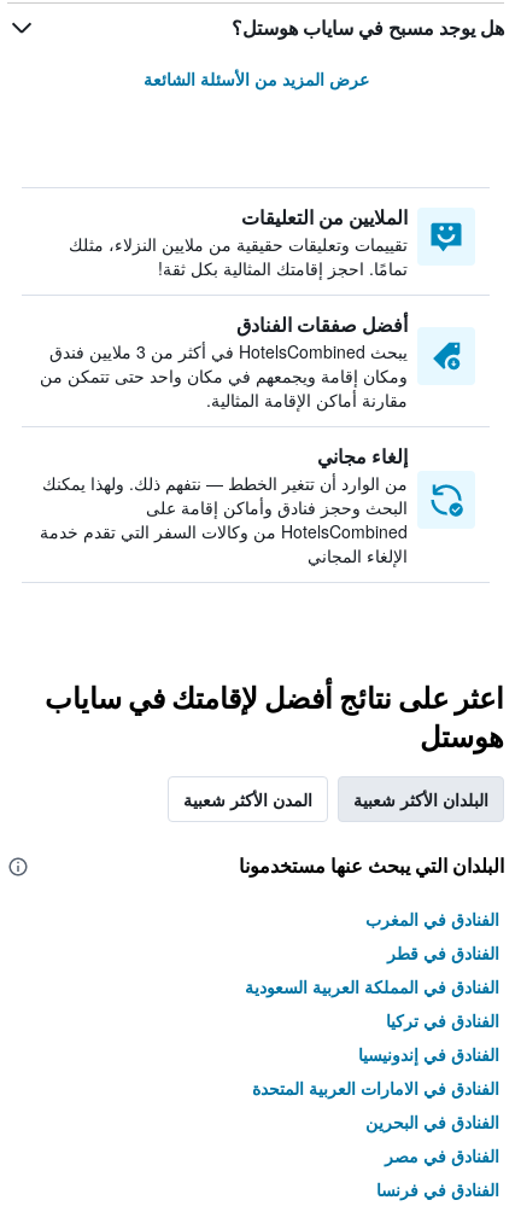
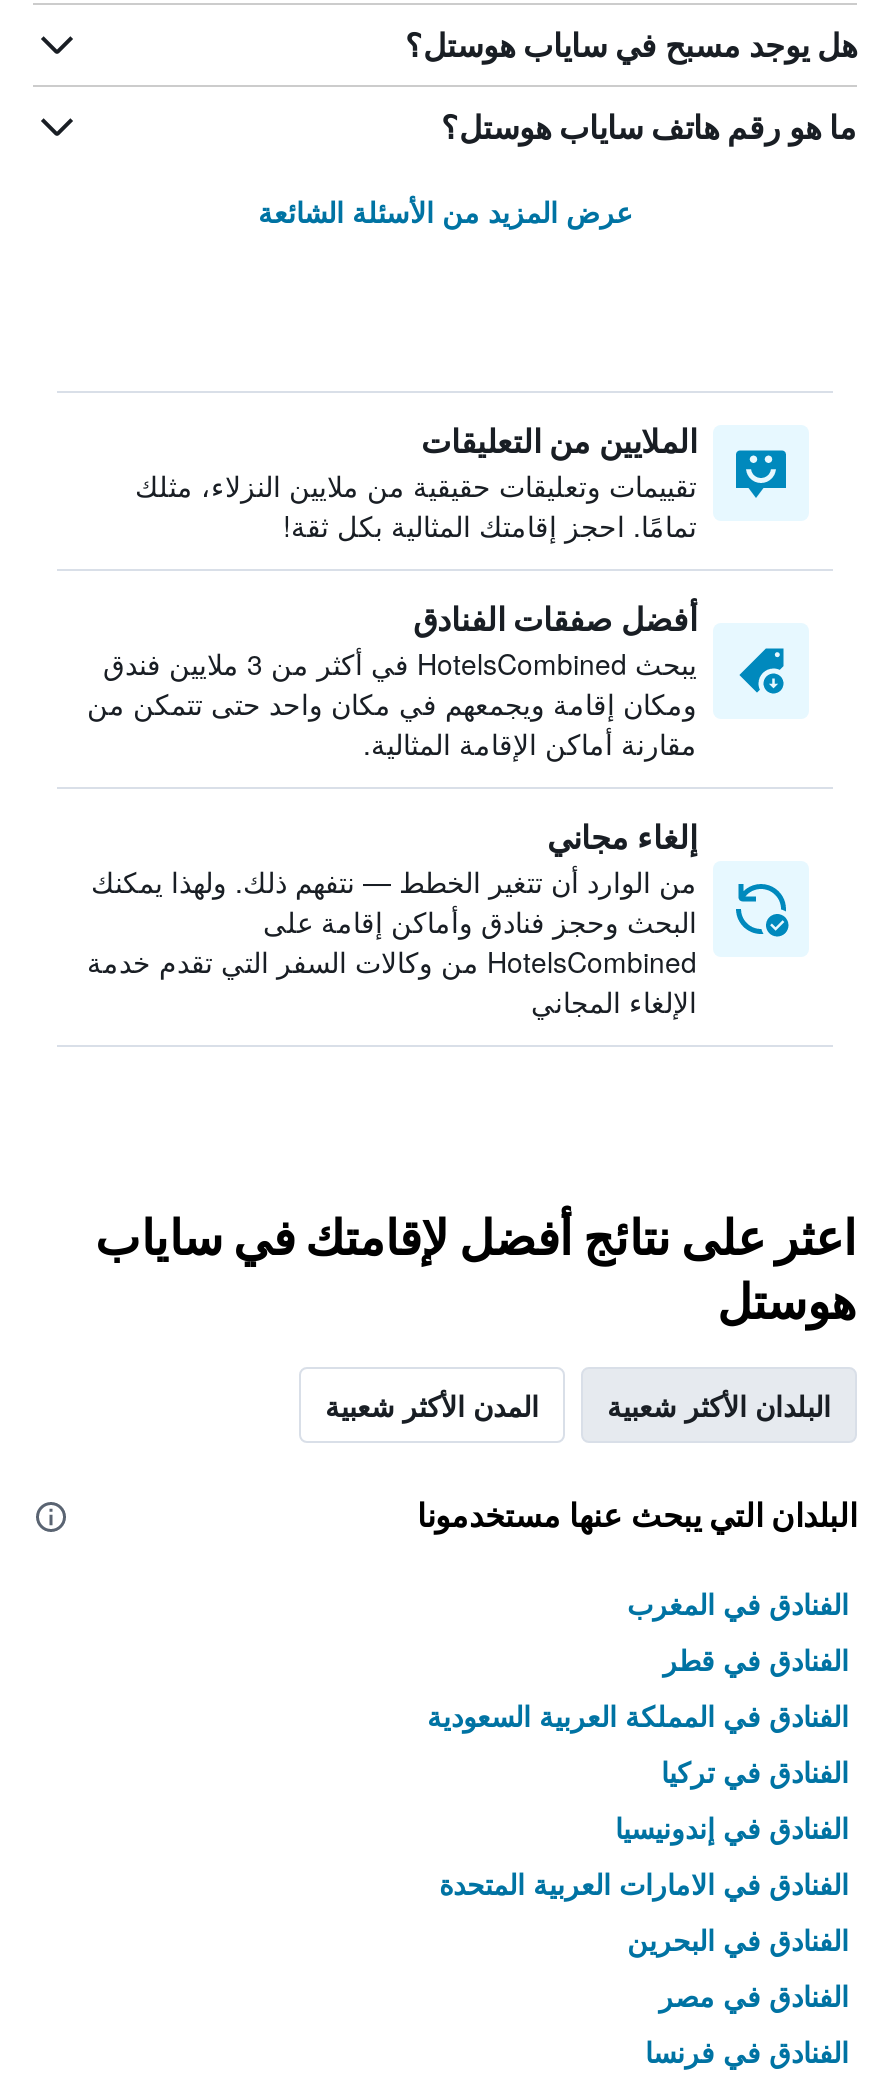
+ ما هو رقم هاتف ساياب هوستل؟
